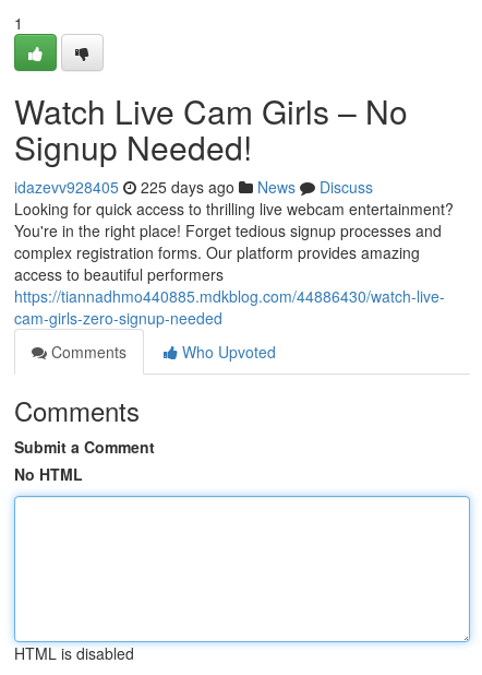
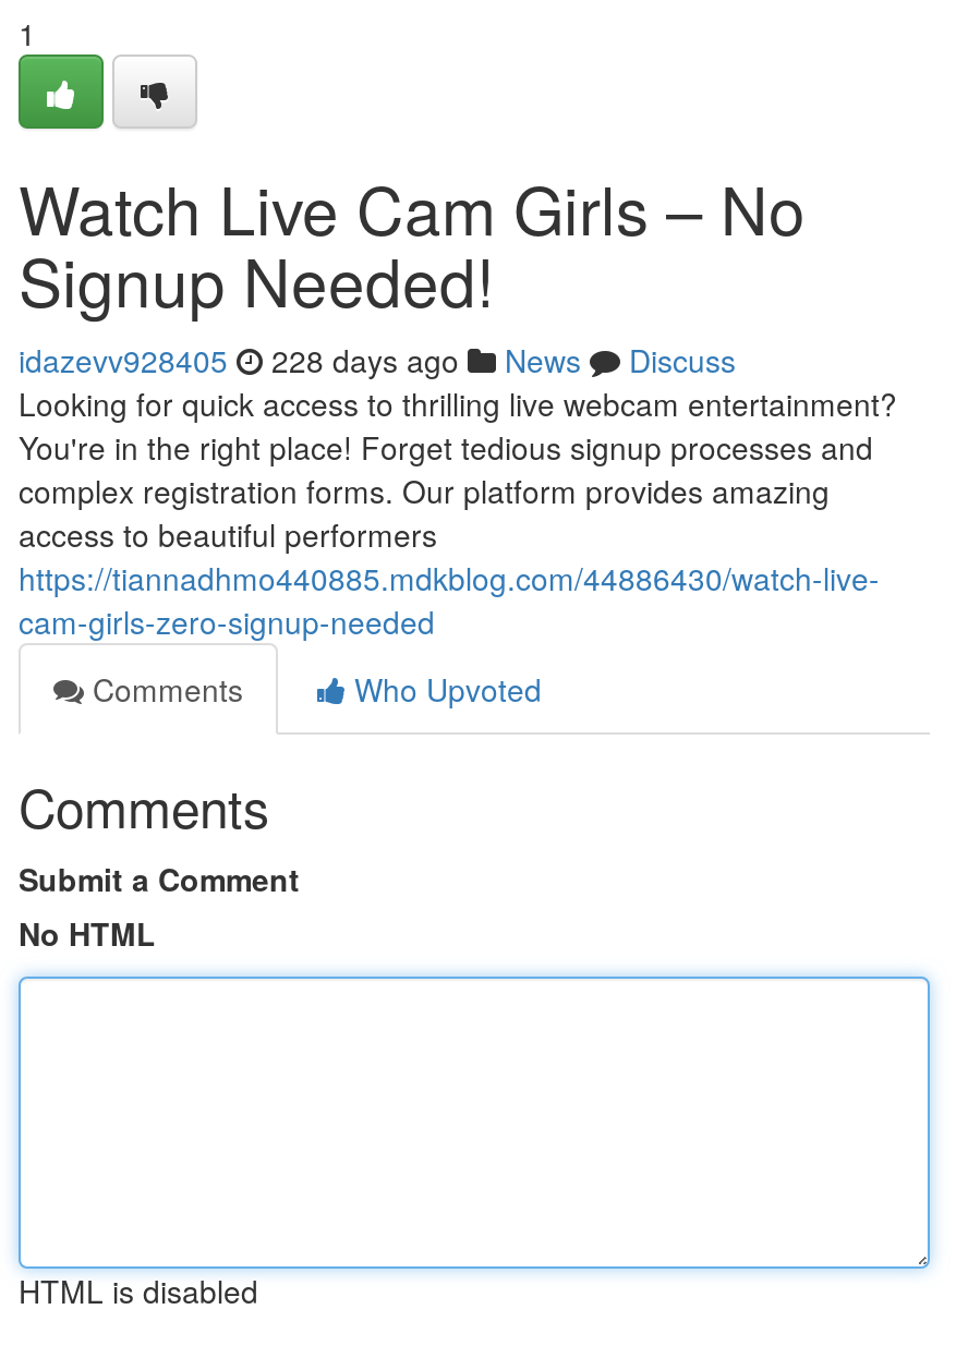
- idazevv928405 225 days ago News Discuss
+ idazevv928405 228 days ago News Discuss
